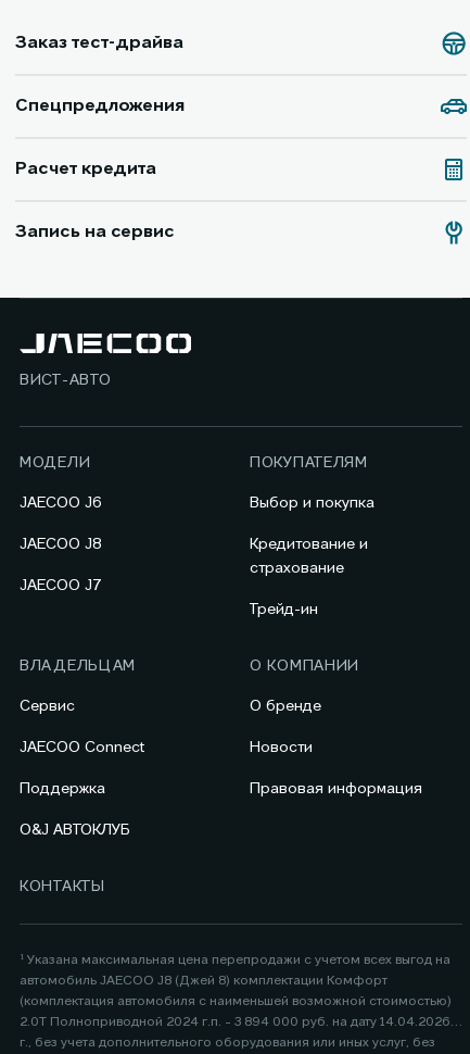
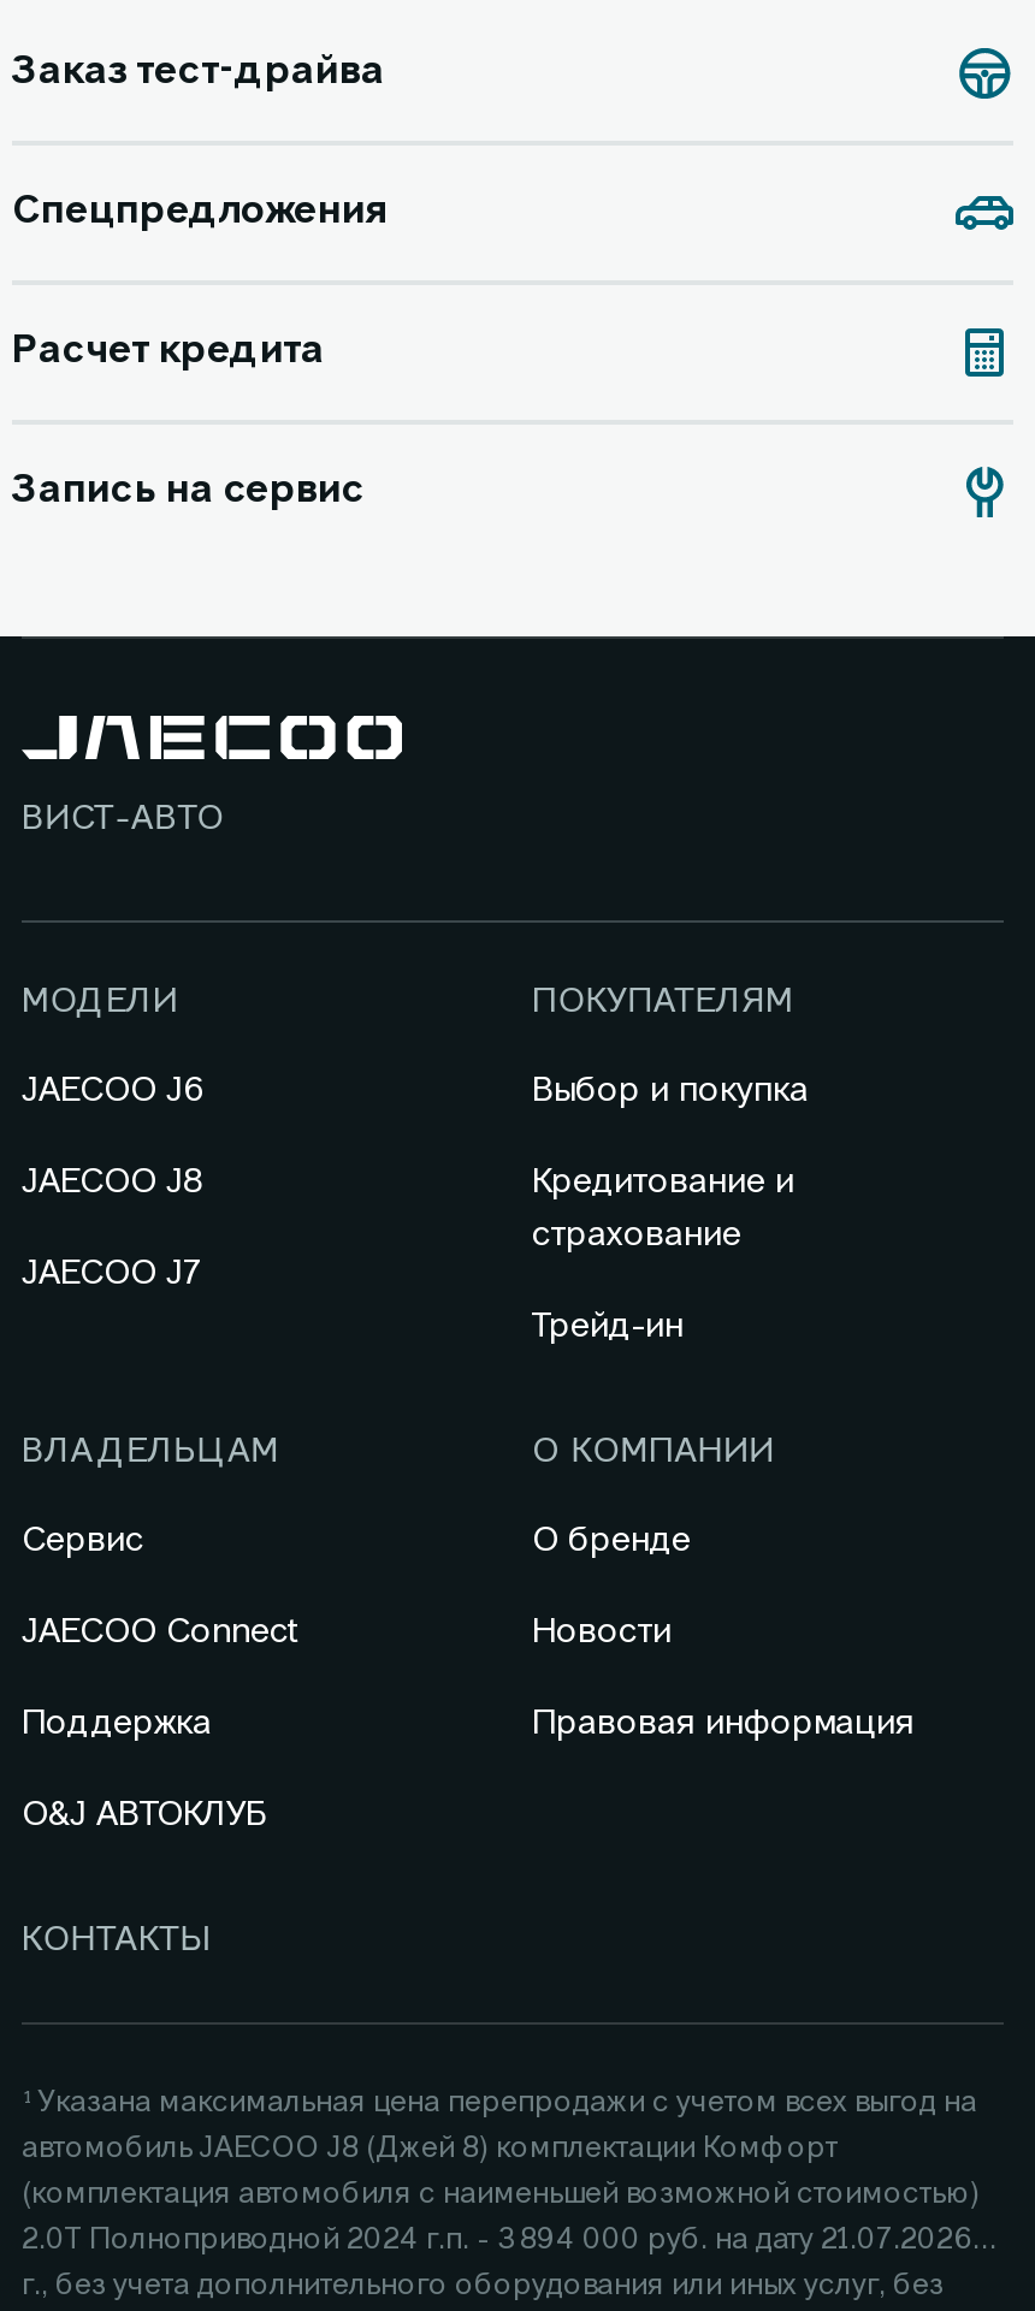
- 2.0Т Полноприводной 2024 г.п. - 3 894 000 руб. на дату 14.04.2026
+ 2.0Т Полноприводной 2024 г.п. - 3 894 000 руб. на дату 21.07.2026
